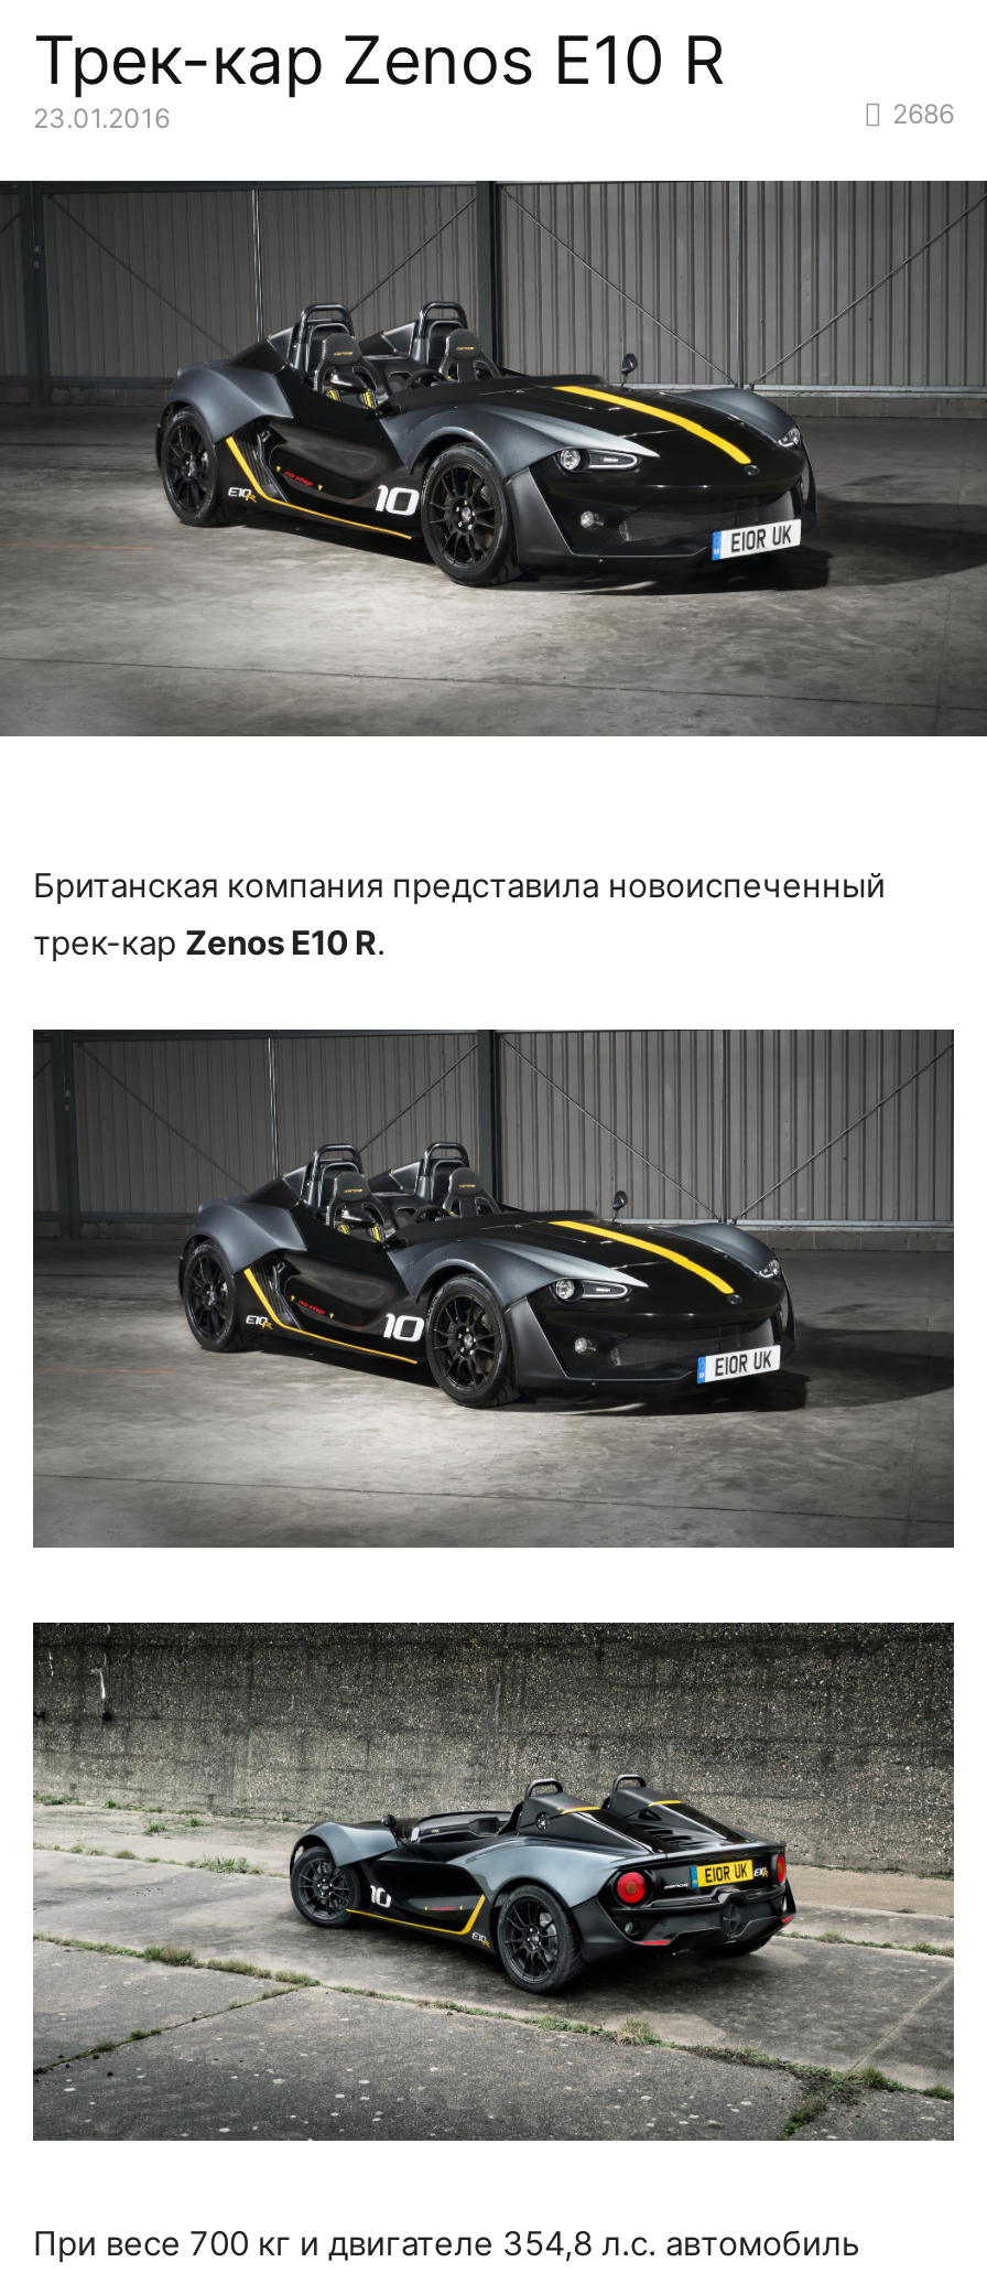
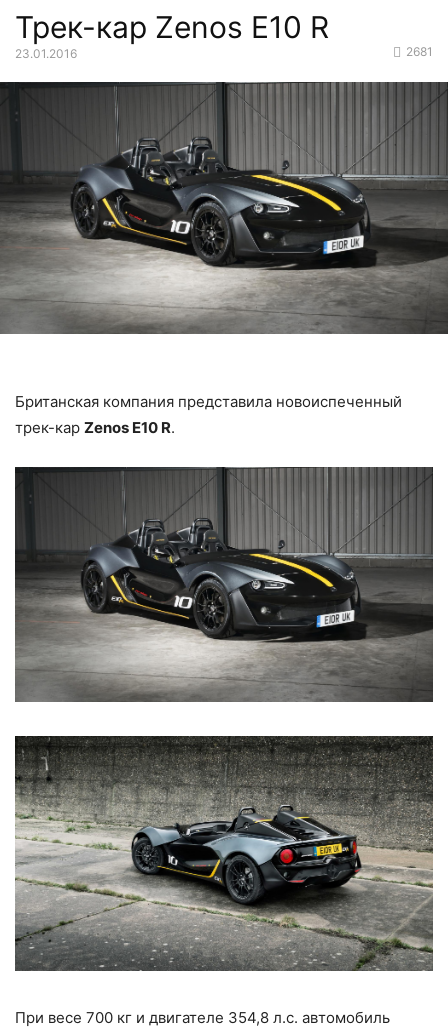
- 2686
+ 2681
